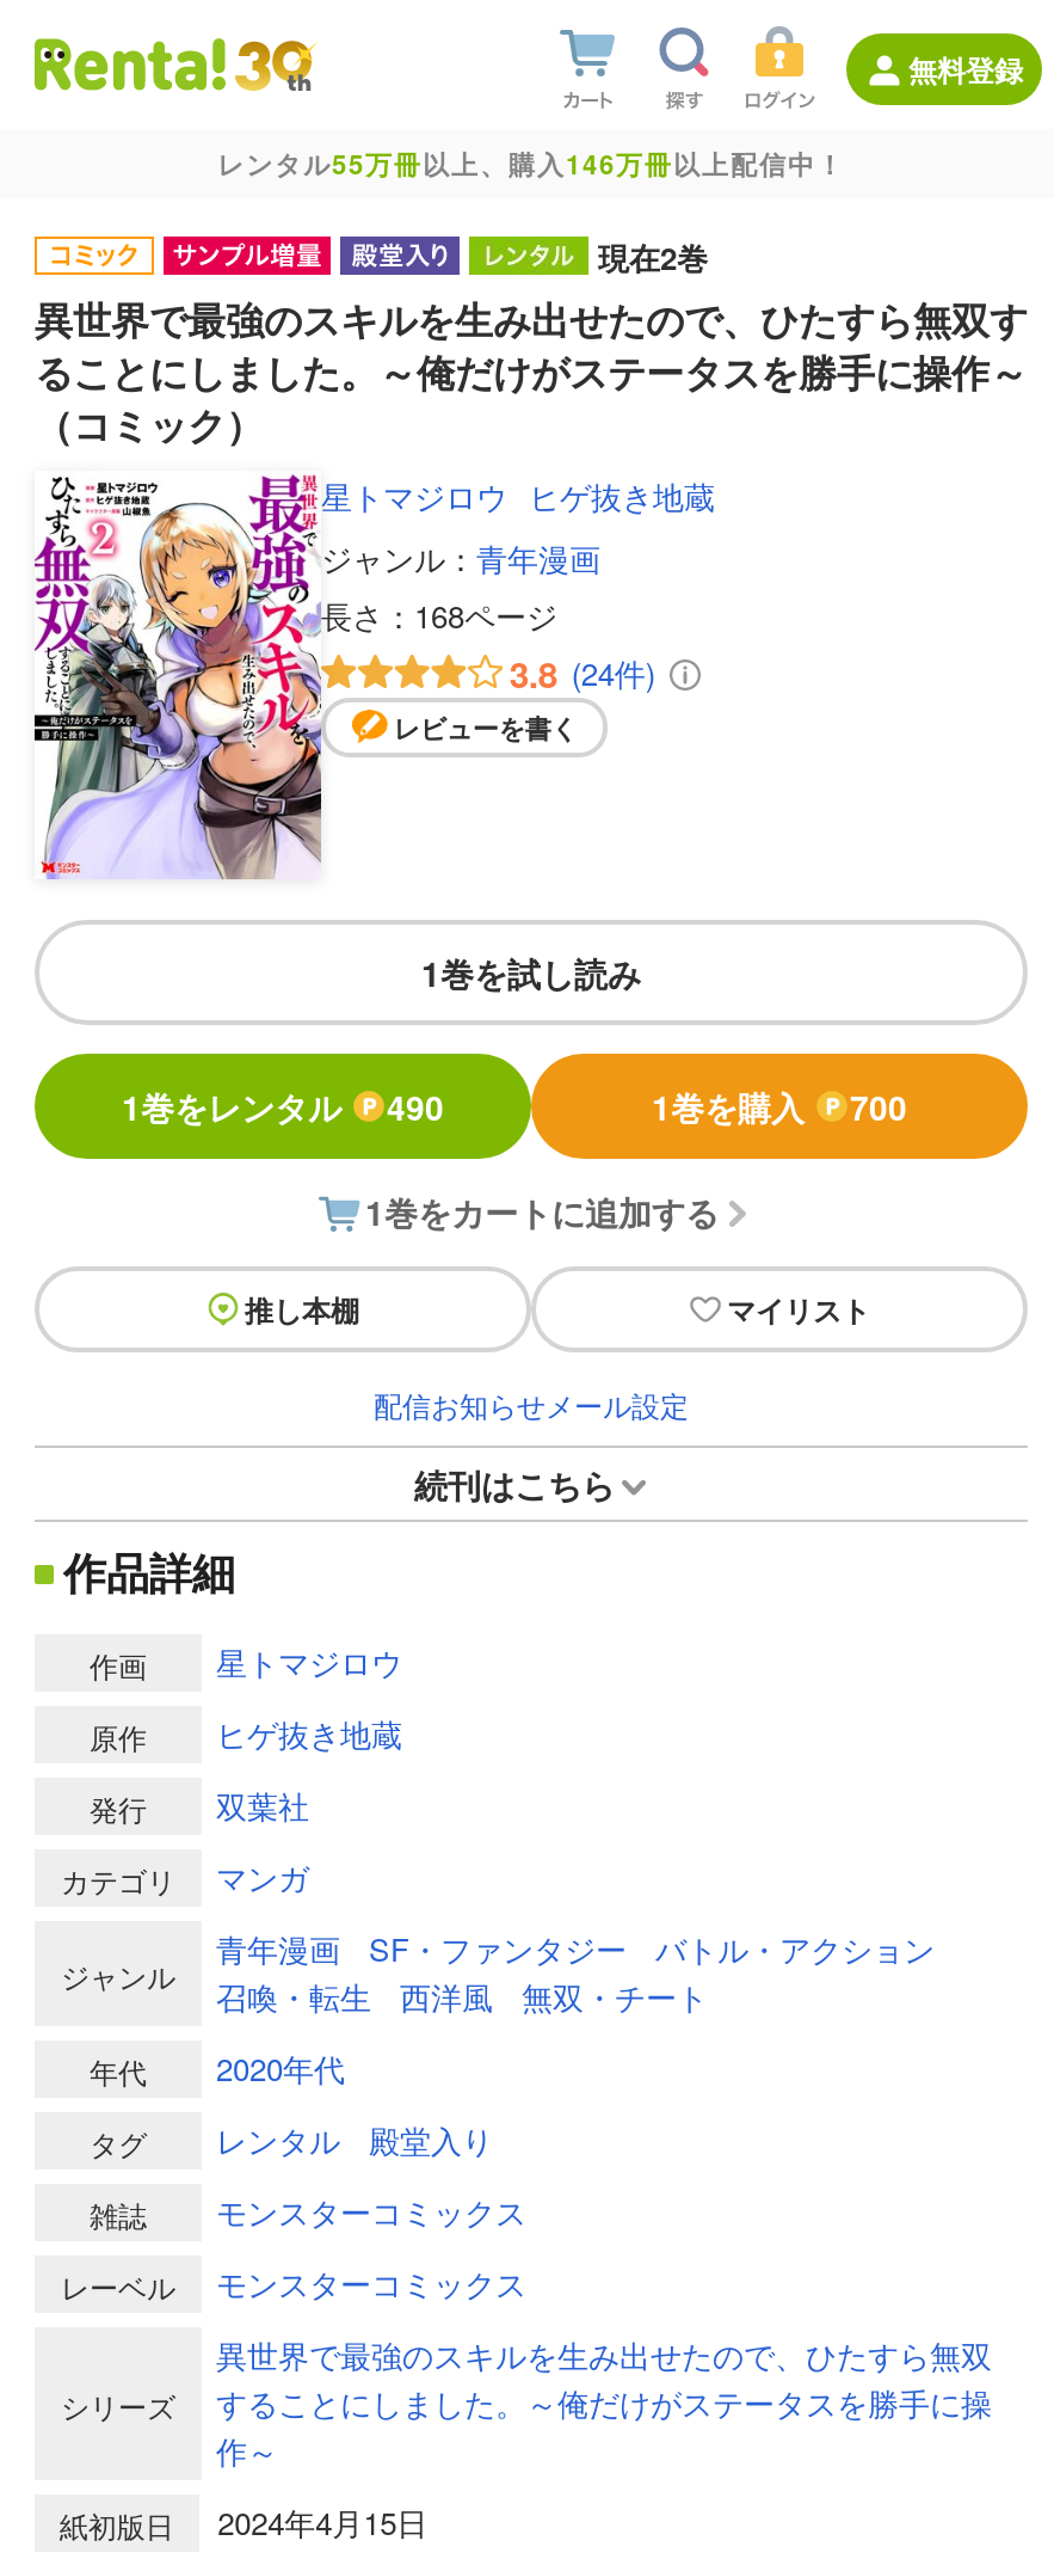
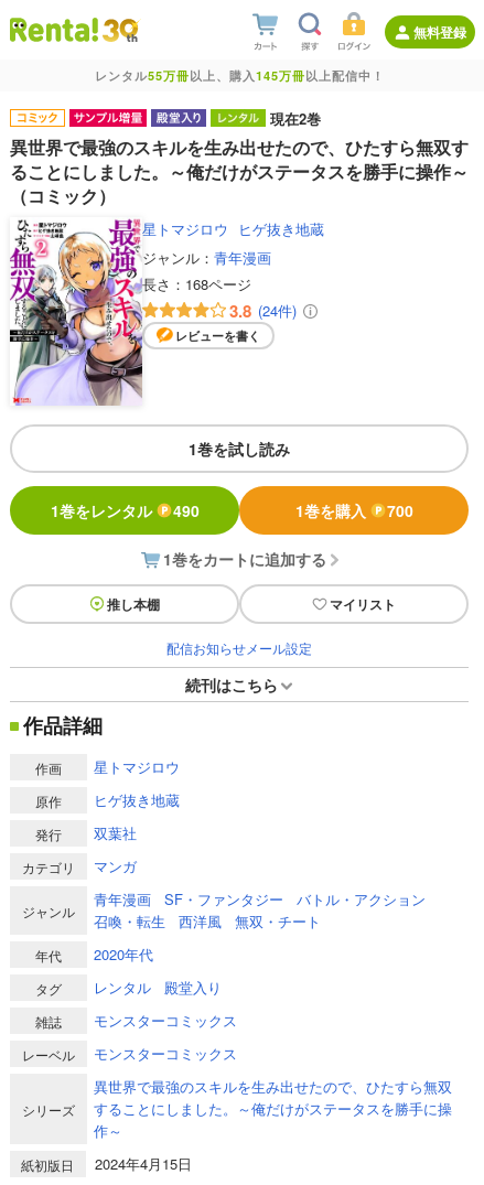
- レンタル55万冊以上、購入146万冊以上配信中！
+ レンタル55万冊以上、購入145万冊以上配信中！
